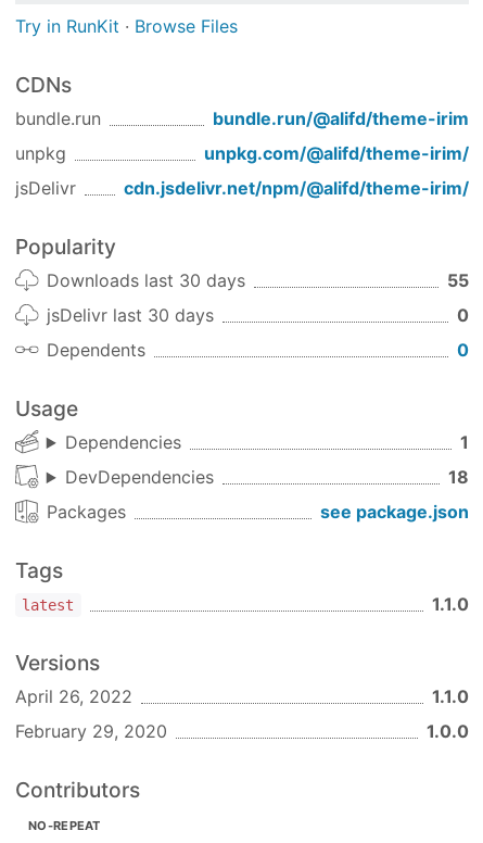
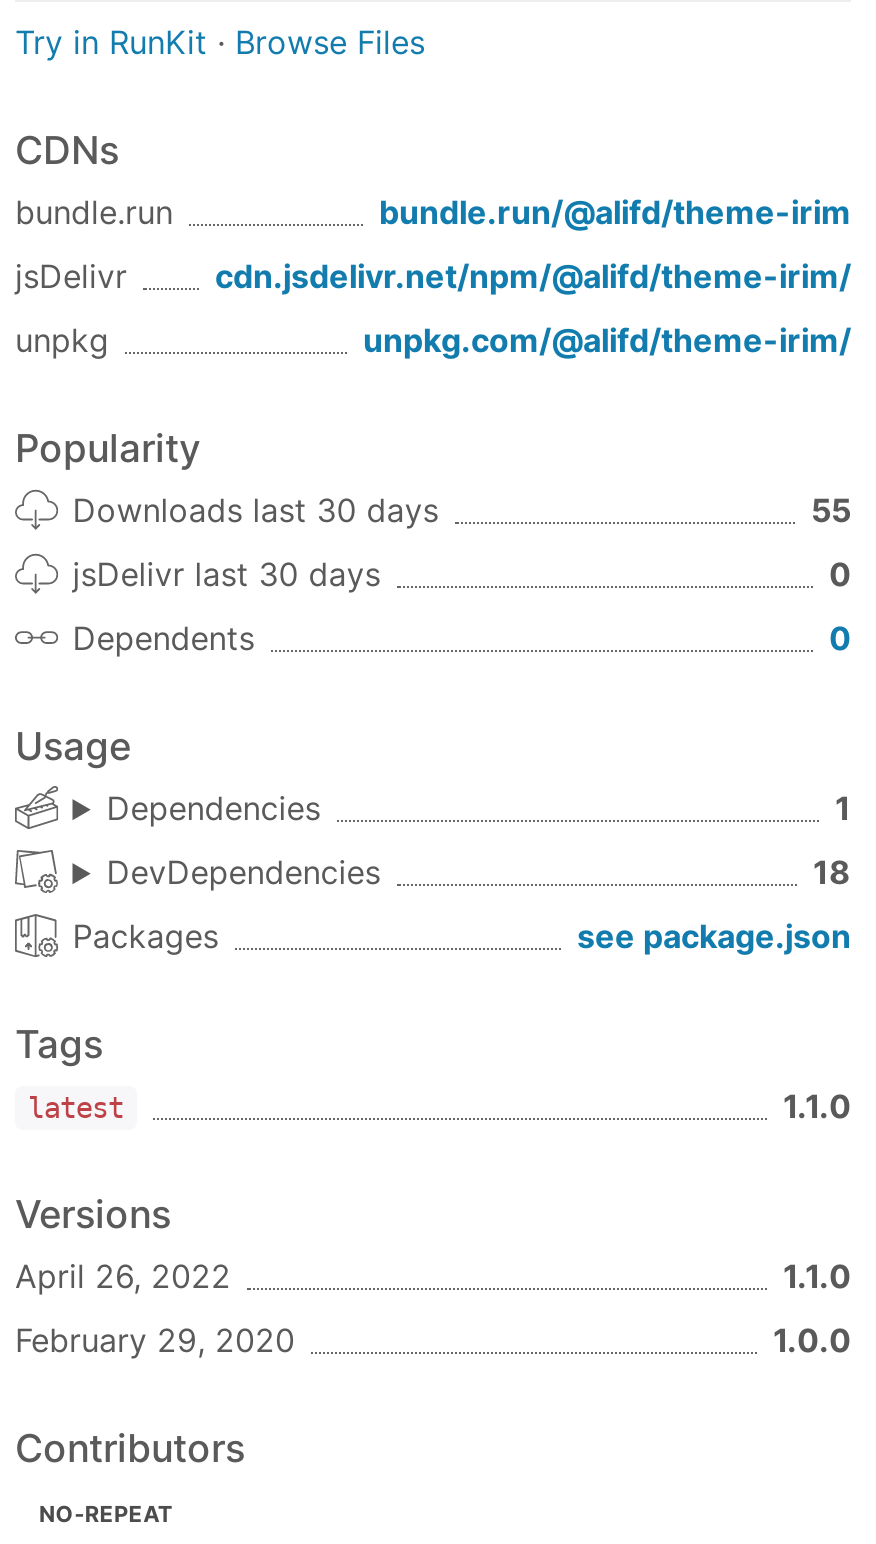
moved down: unpkg | unpkg.com/@alifd/theme-irim/

moved up: jsDelivr | cdn.jsdelivr.net/npm/@alifd/theme-irim/
